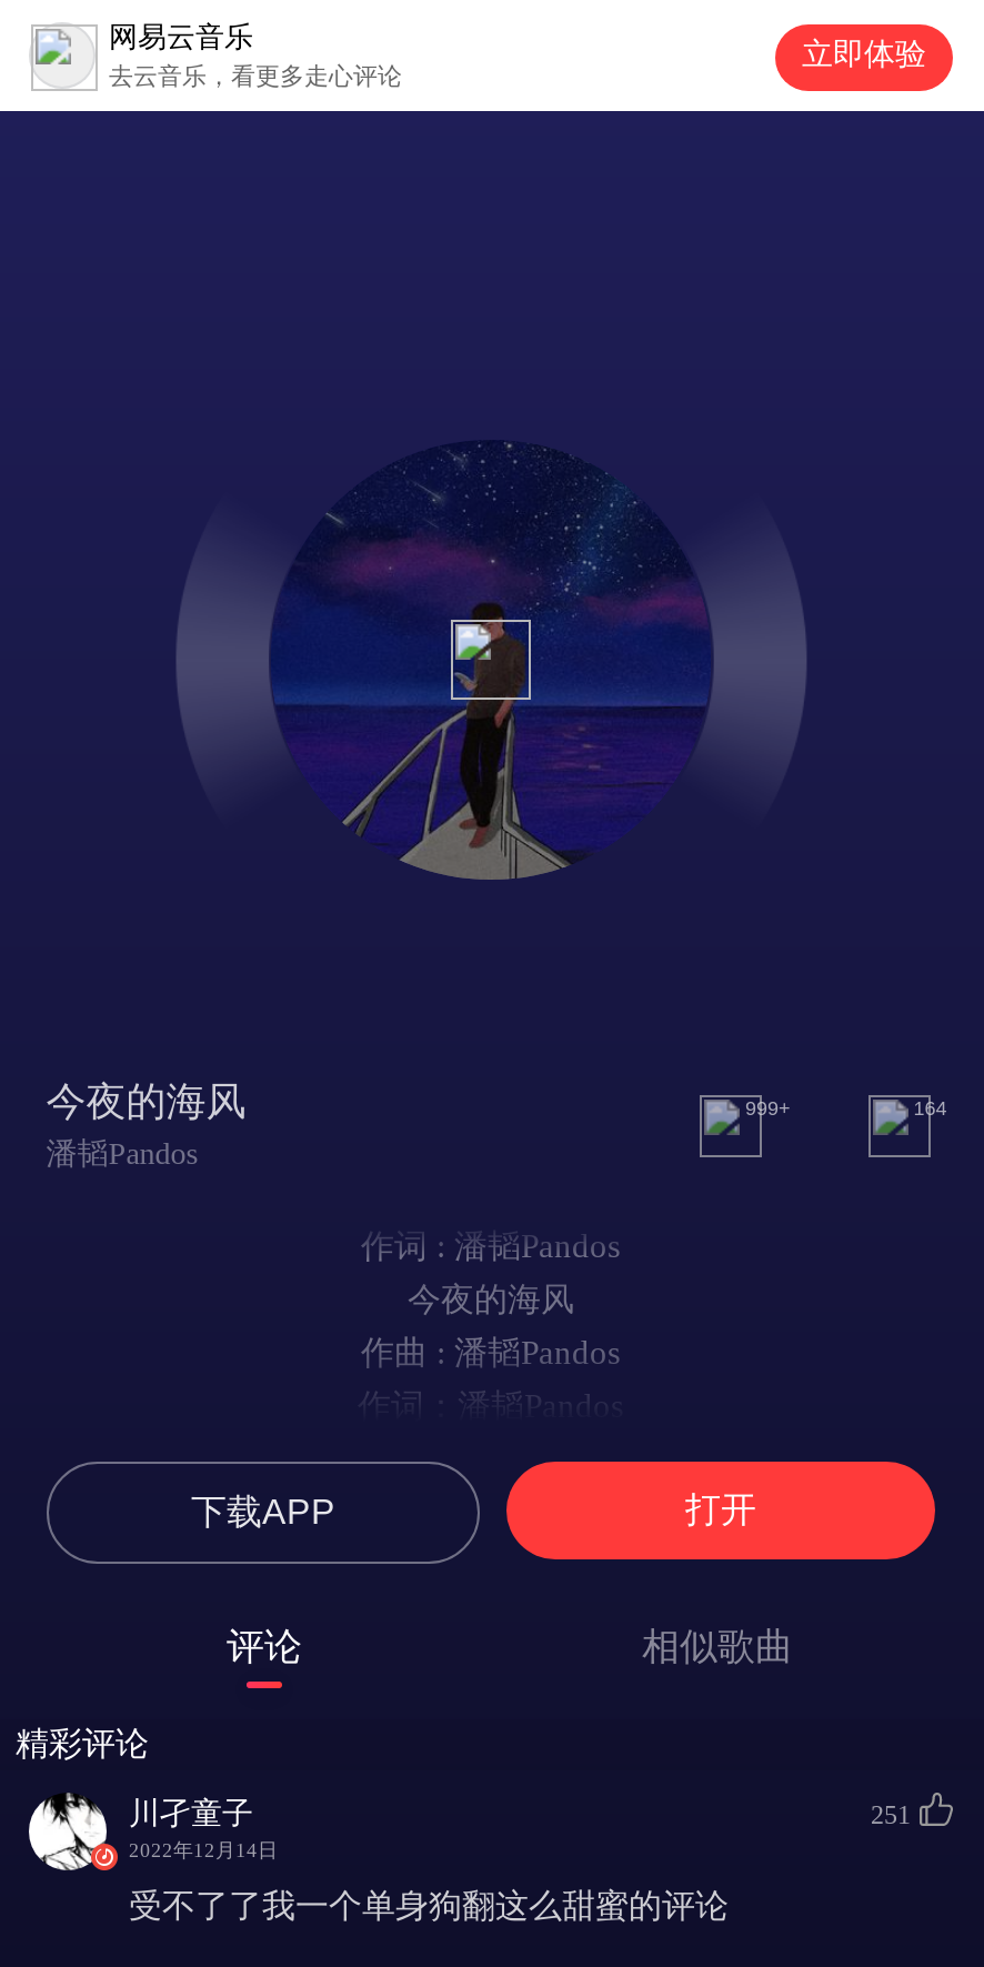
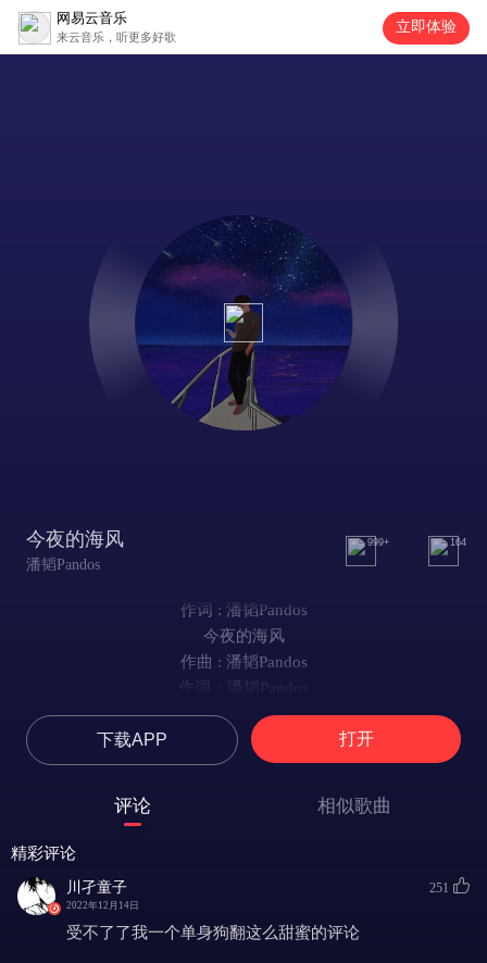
- 去云音乐，看更多走心评论
+ 来云音乐，听更多好歌
